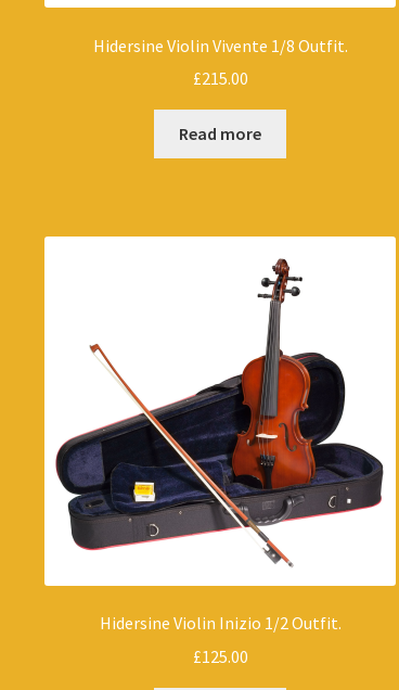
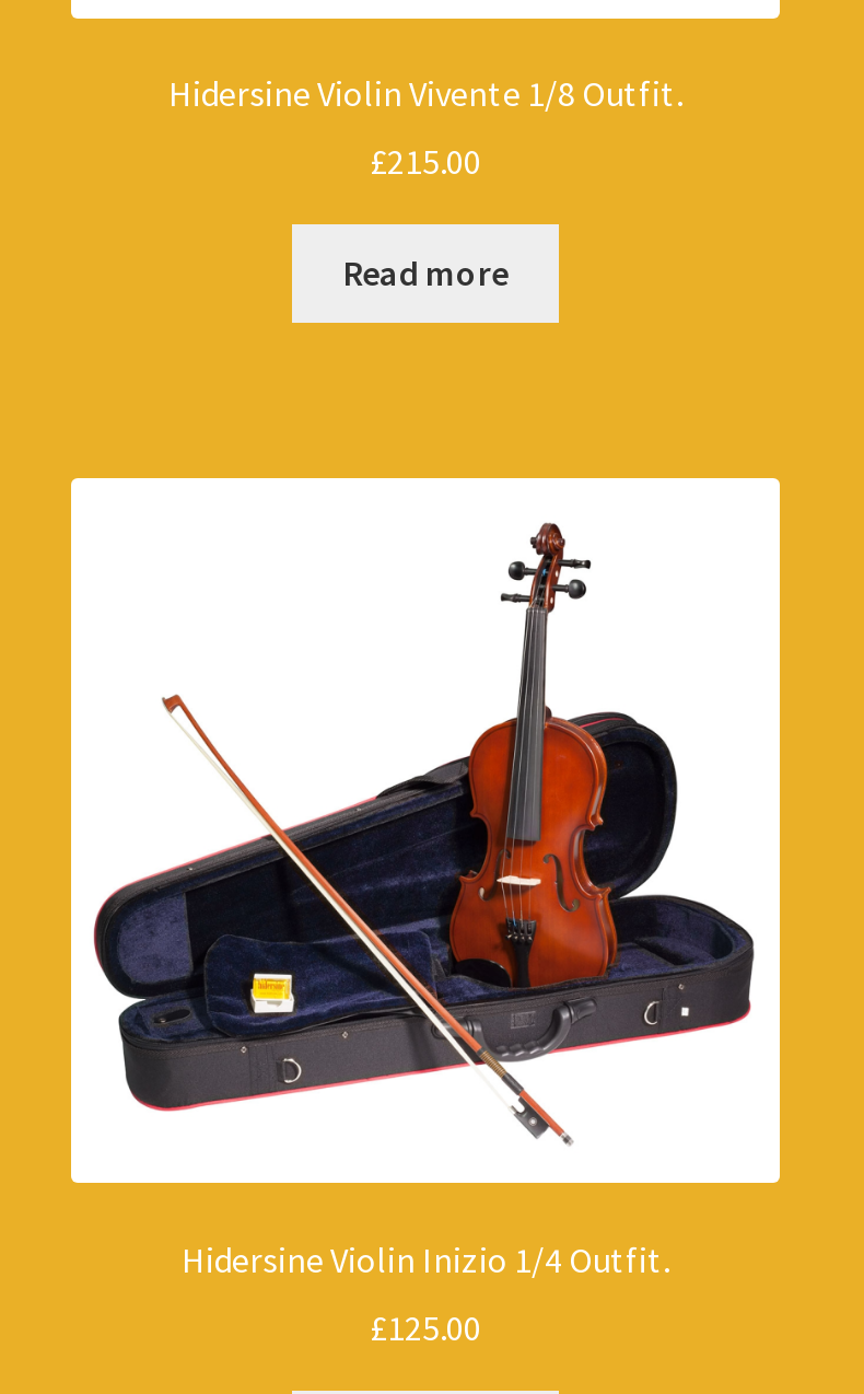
- Hidersine Violin Inizio 1/2 Outfit.
+ Hidersine Violin Inizio 1/4 Outfit.
